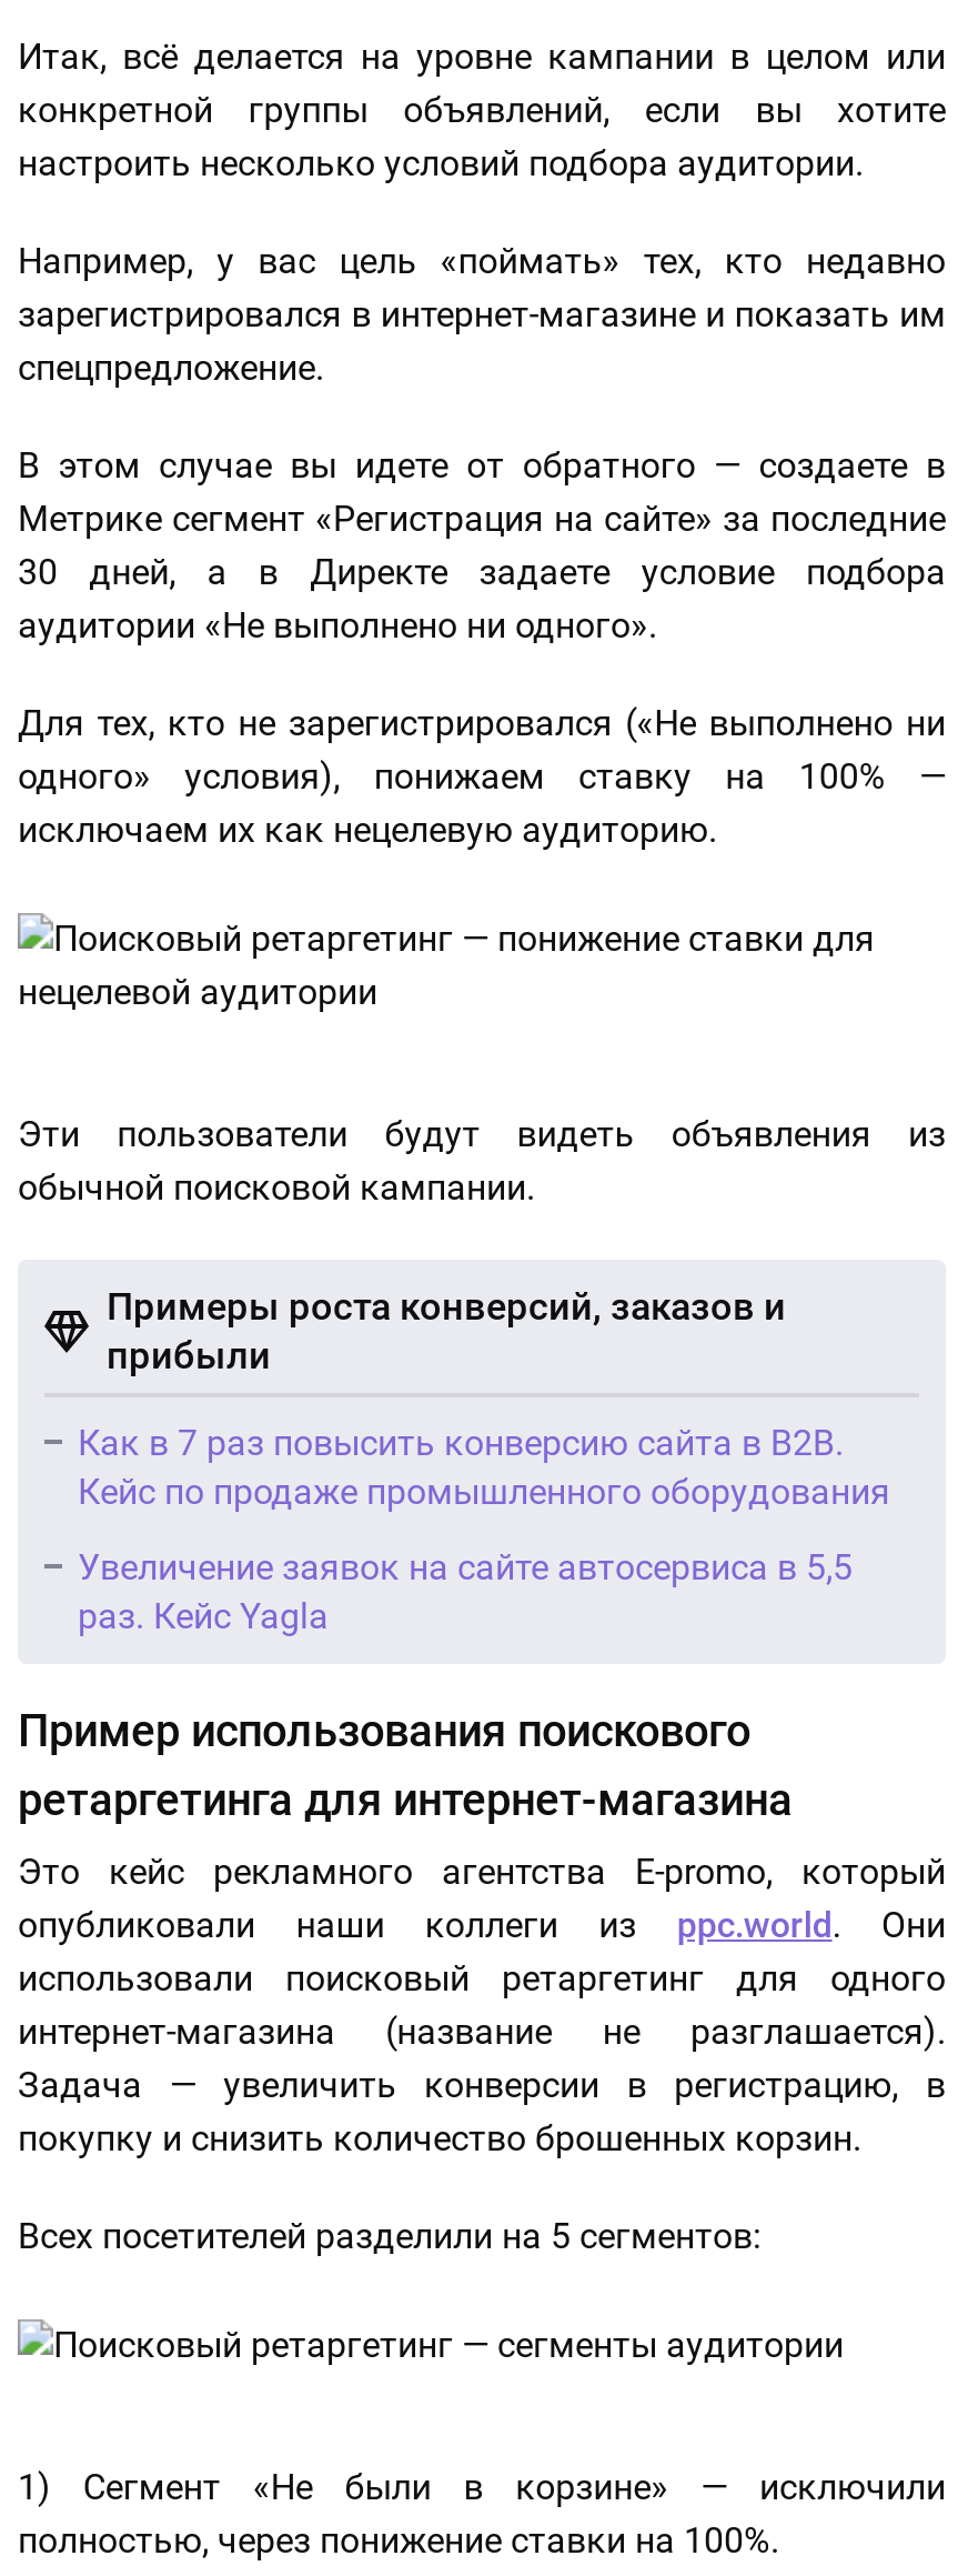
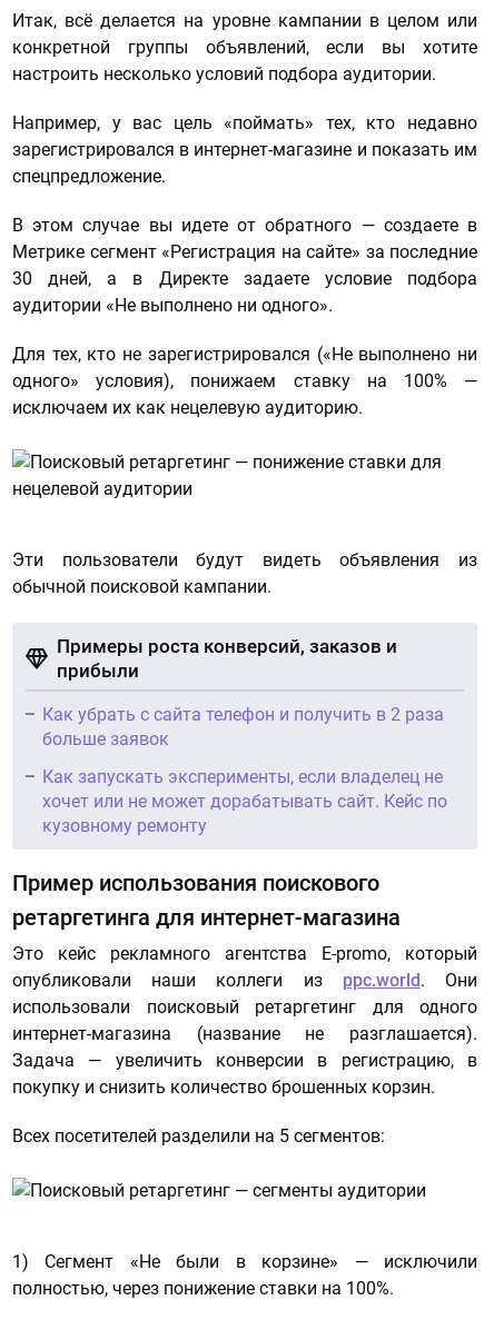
- Как в 7 раз повысить конверсию сайта в B2B.
- Кейс по продаже промышленного оборудования
+ Как убрать с сайта телефон и получить в 2 раза
+ больше заявок

- Увеличение заявок на сайте автосервиса в 5,5
- раз. Кейс Yagla
+ Как запускать эксперименты, если владелец не
+ хочет или не может дорабатывать сайт. Кейс по
+ кузовному ремонту
